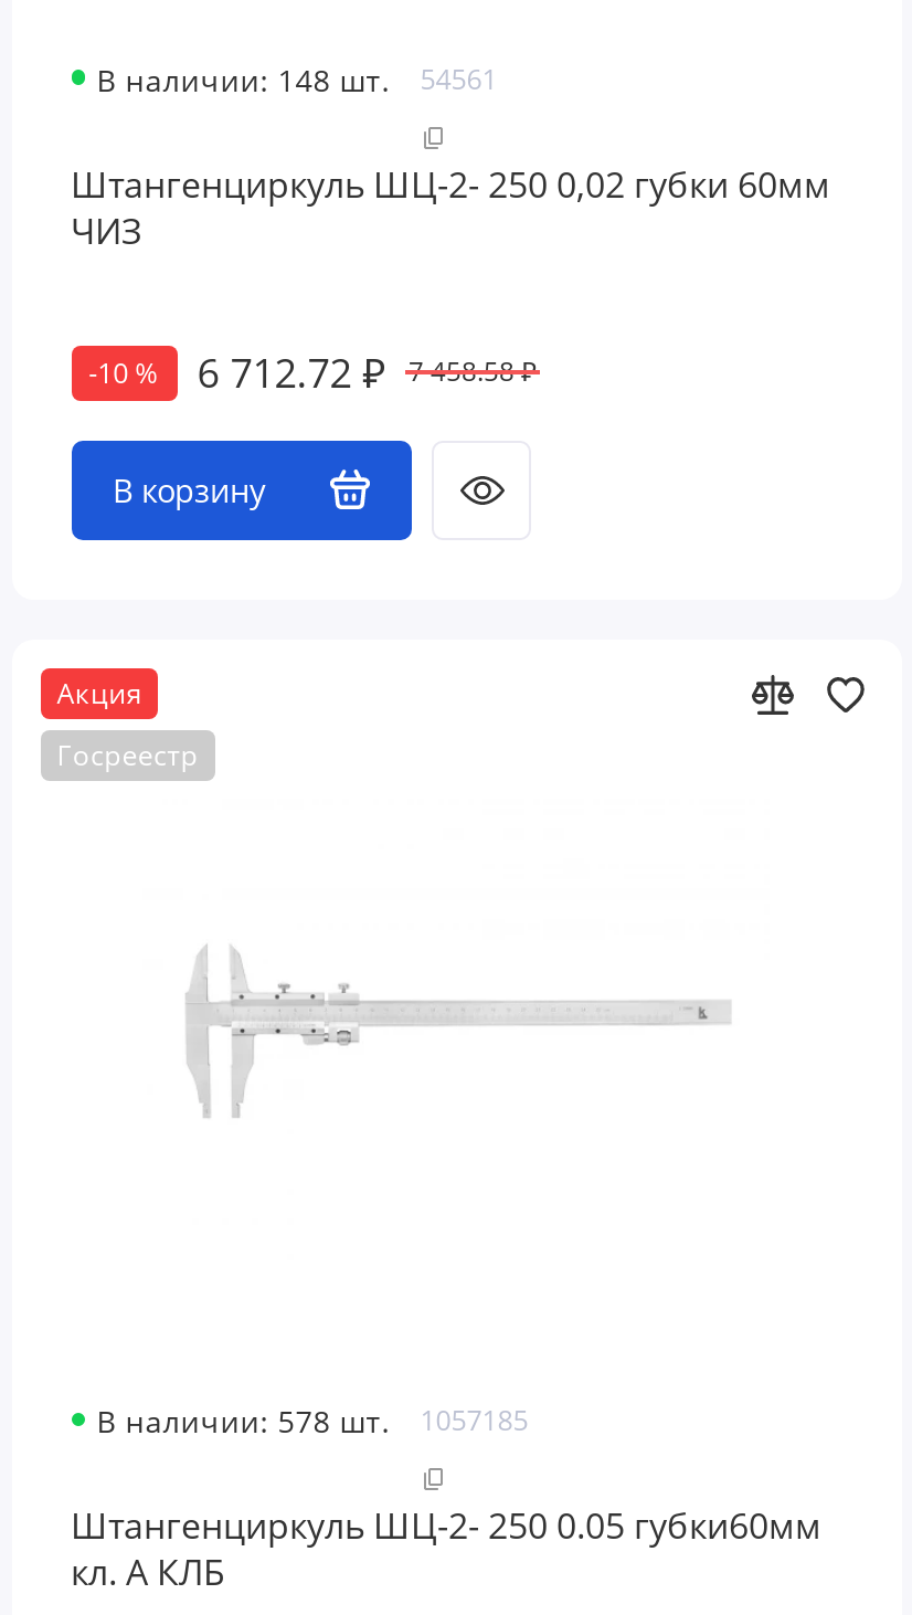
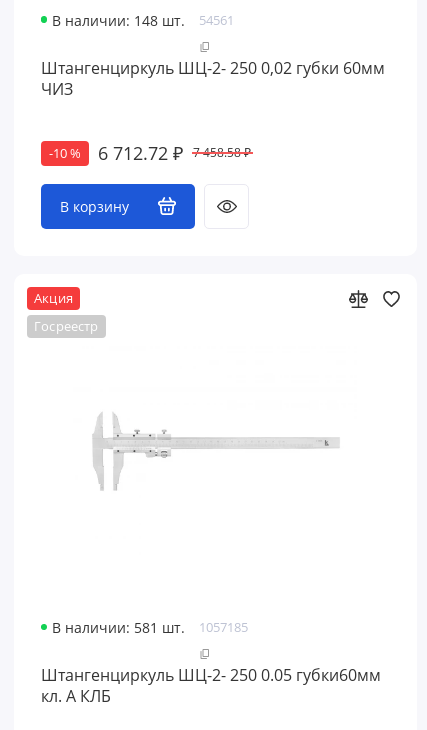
- В наличии: 578 шт. 1057185
+ В наличии: 581 шт. 1057185
